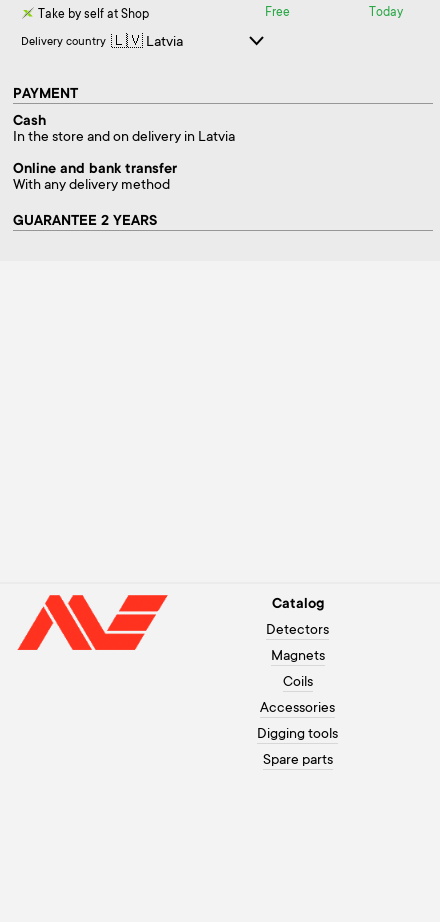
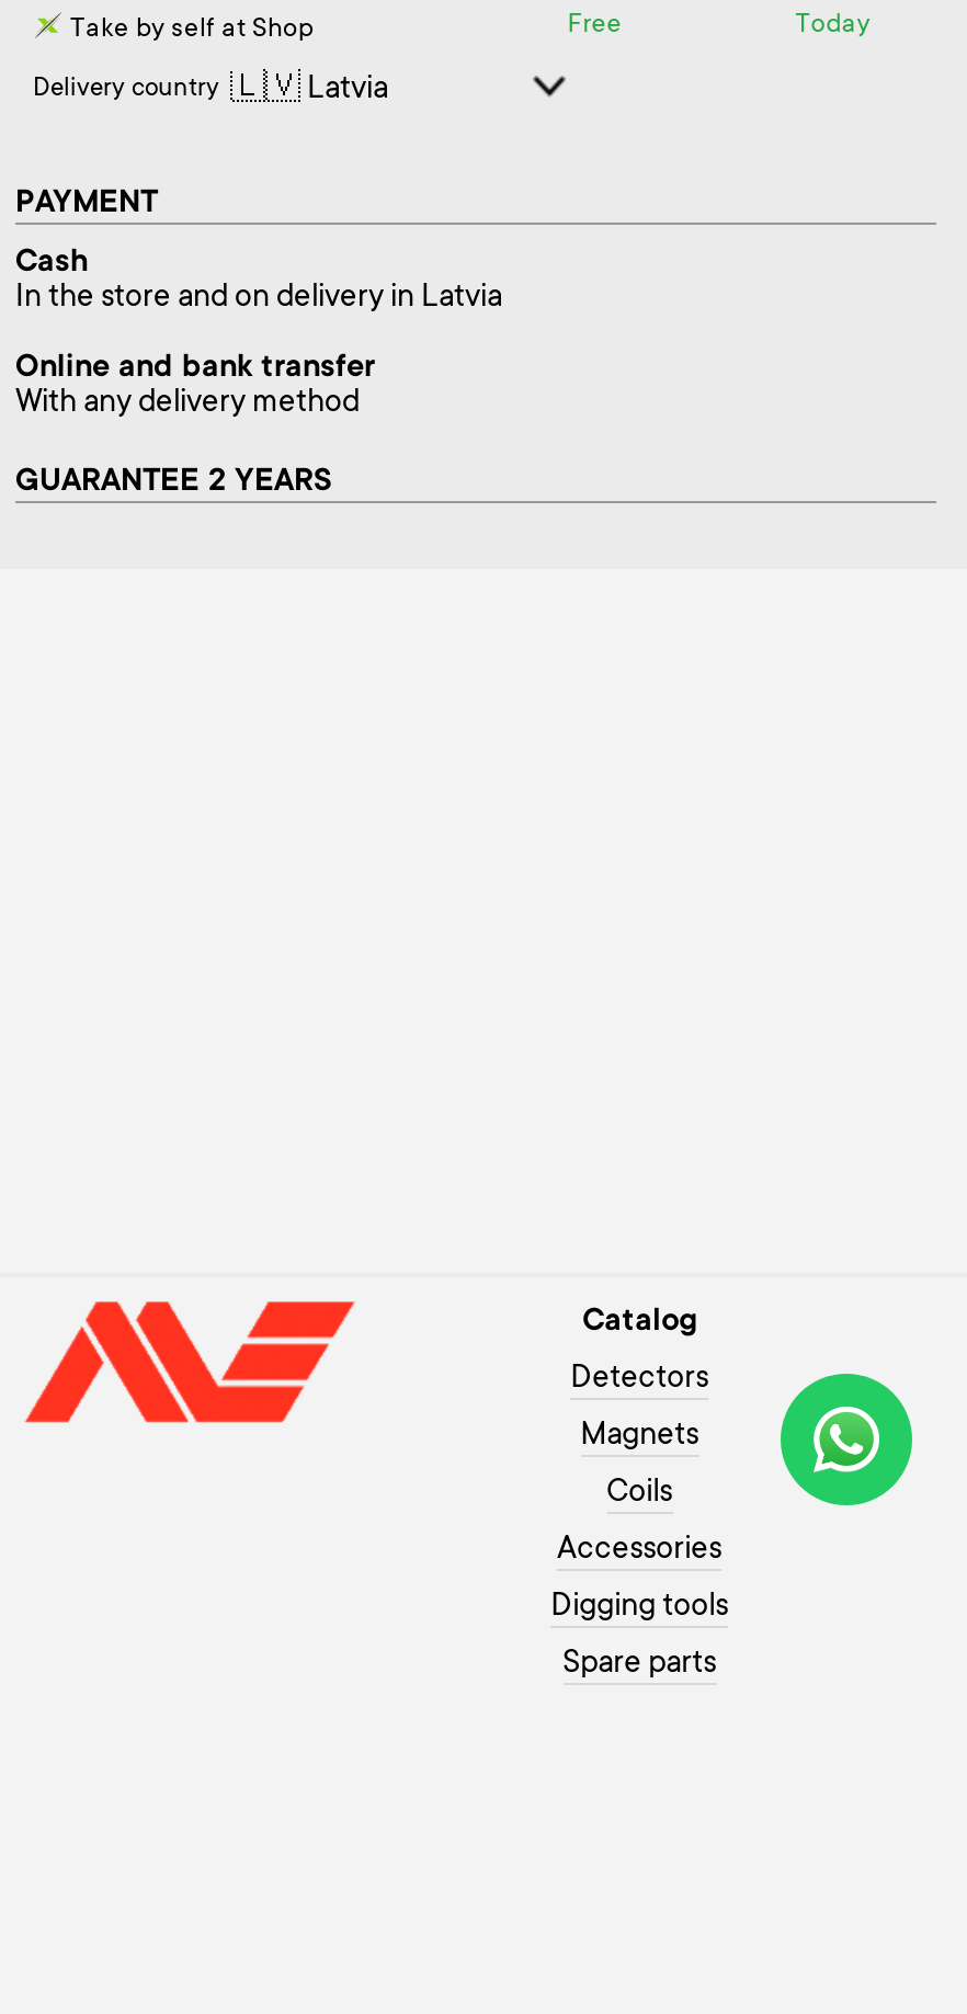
+ [image]
